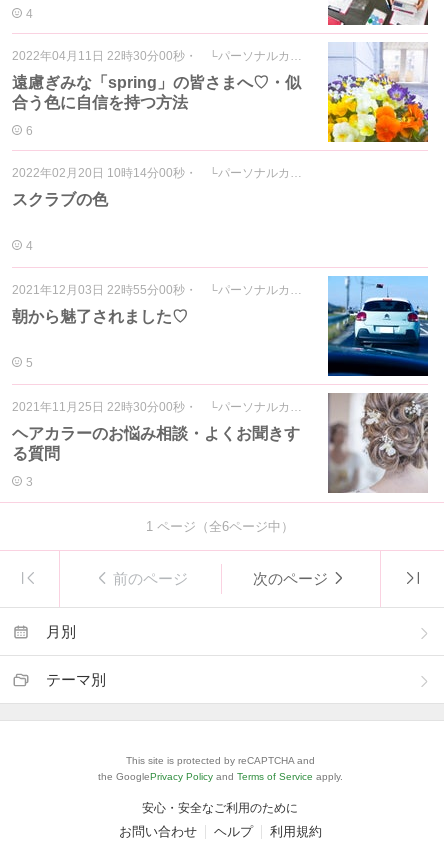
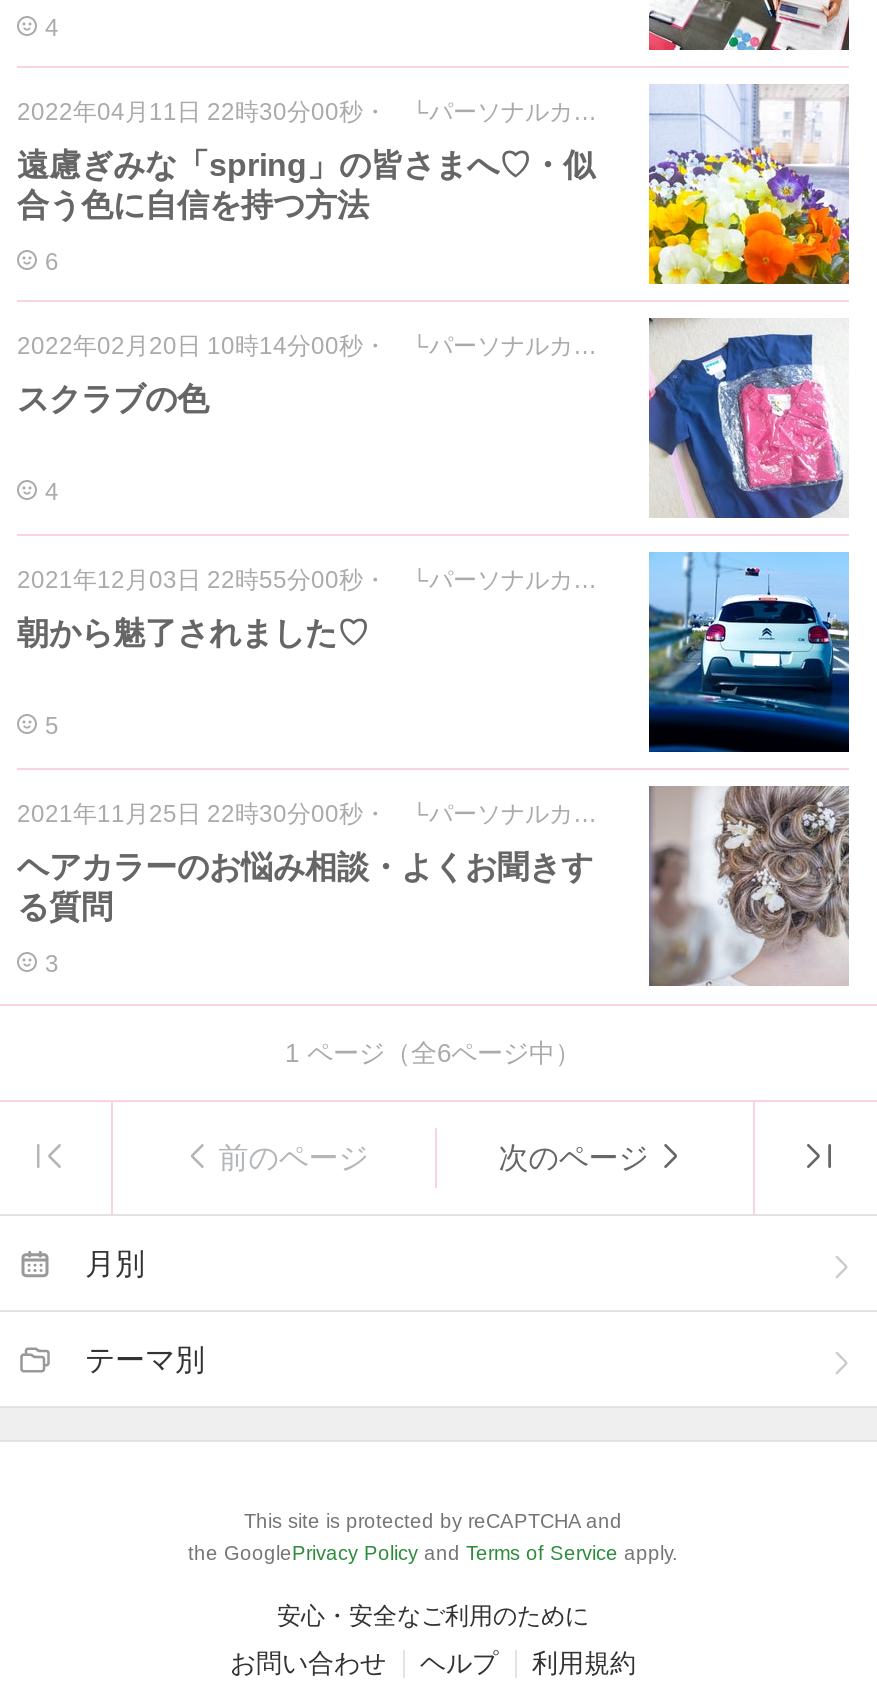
+ [image]
